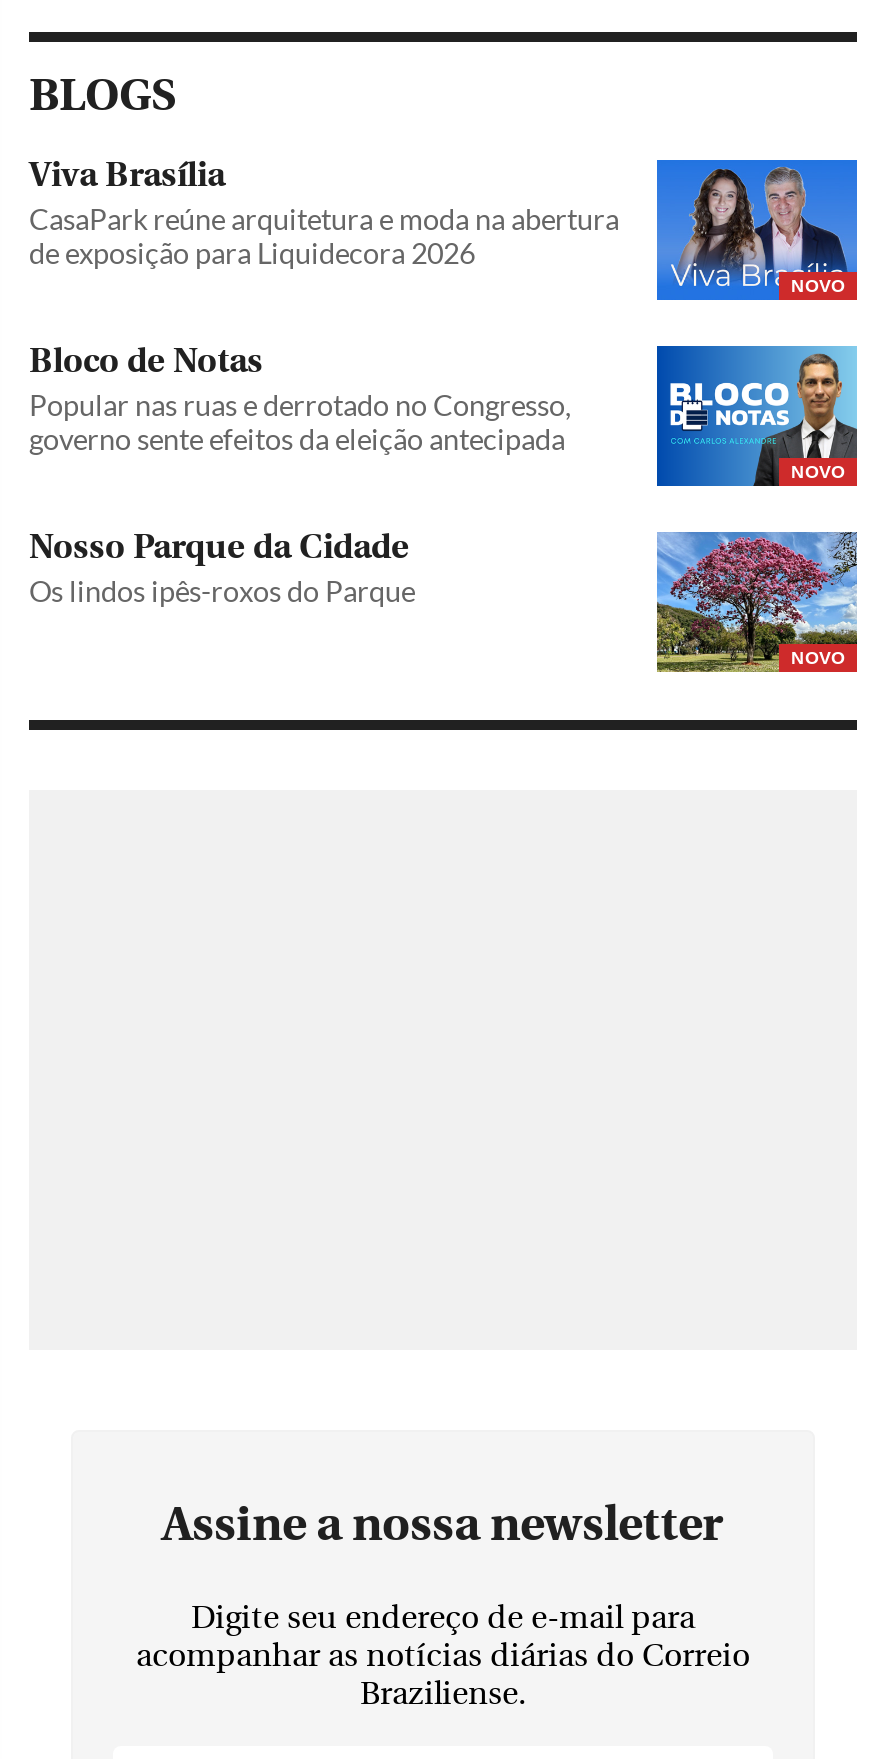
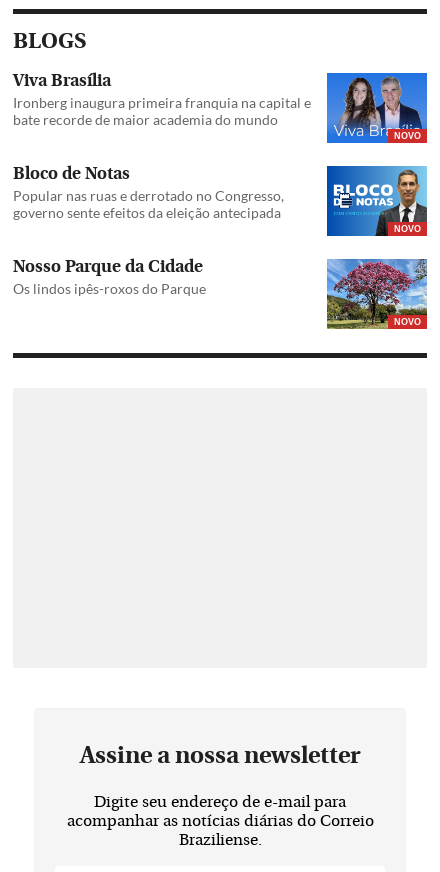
- CasaPark reúne arquitetura e moda na abertura
- de exposição para Liquidecora 2026
+ Ironberg inaugura primeira franquia na capital e
+ bate recorde de maior academia do mundo
